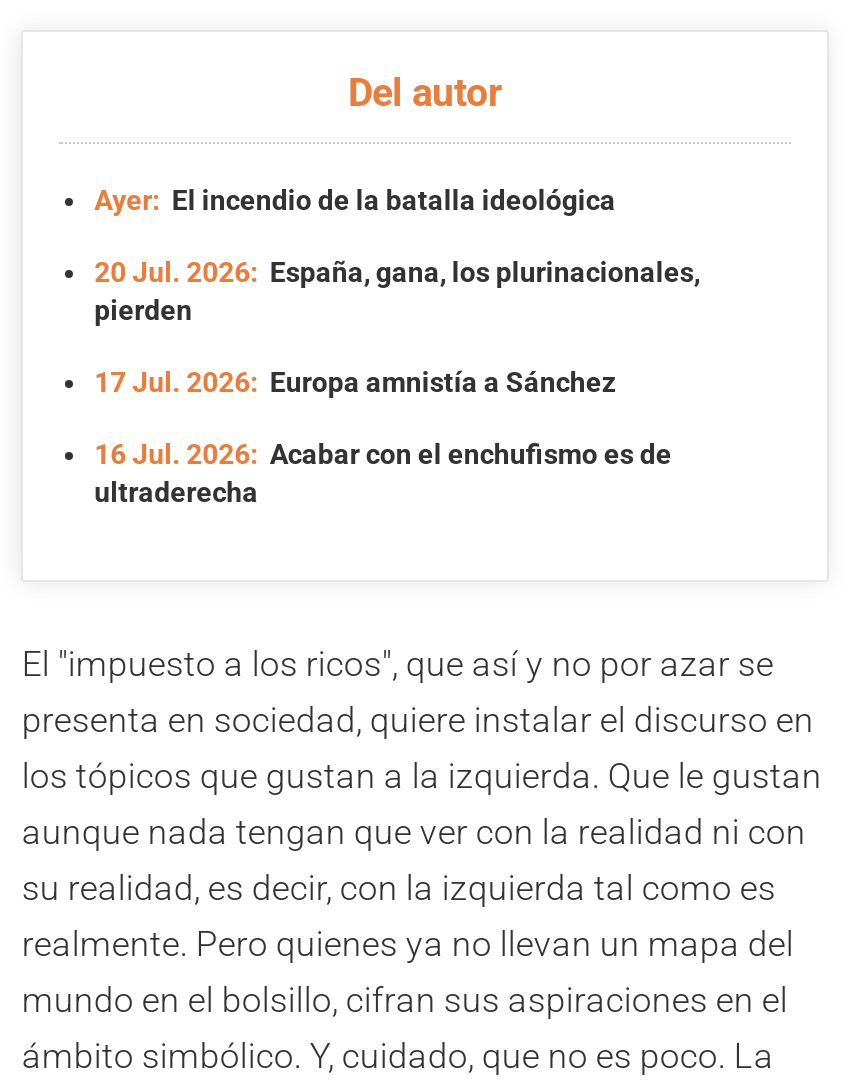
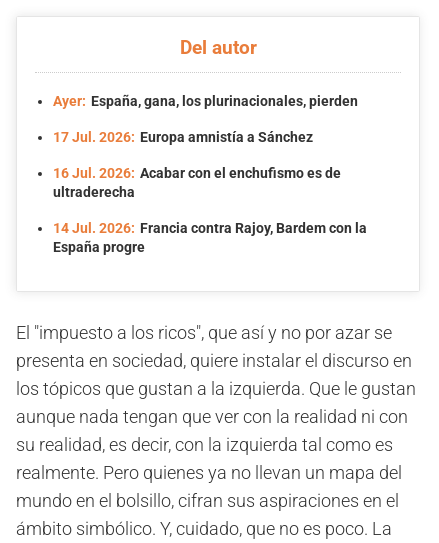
- Ayer: El incendio de la batalla ideológica
- 20 Jul. 2026: España, gana, los plurinacionales,
- pierden
+ Ayer: España, gana, los plurinacionales, pierden

moved up: 17 Jul. 2026: Europa amnistía a Sánchez | 16 Jul. 2026: Acabar con el enchufismo es de | ultraderecha

+ 14 Jul. 2026: Francia contra Rajoy, Bardem con la
+ España progre
